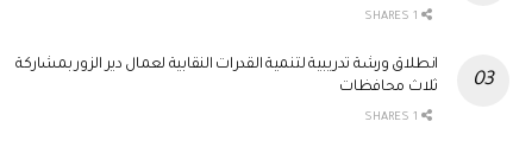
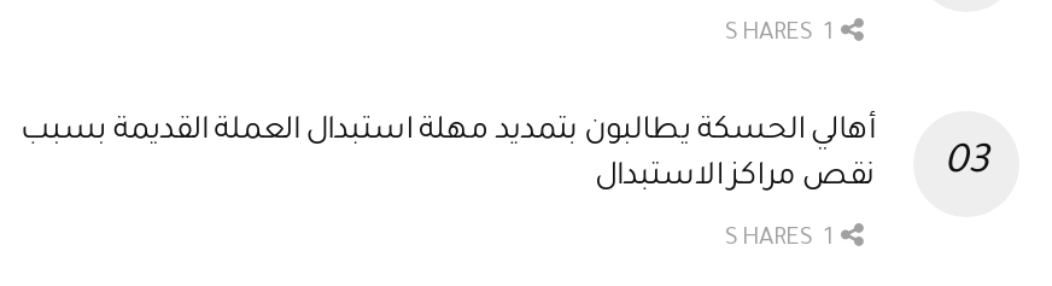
- انطلاق ورشة تدريبية لتنمية القدرات النقابية لعمال دير الزور بمشاركة
- ثلاث محافظات
+ أهالي الحسكة يطالبون بتمديد مهلة استبدال العملة القديمة بسبب
+ نقص مراكز الاستبدال
